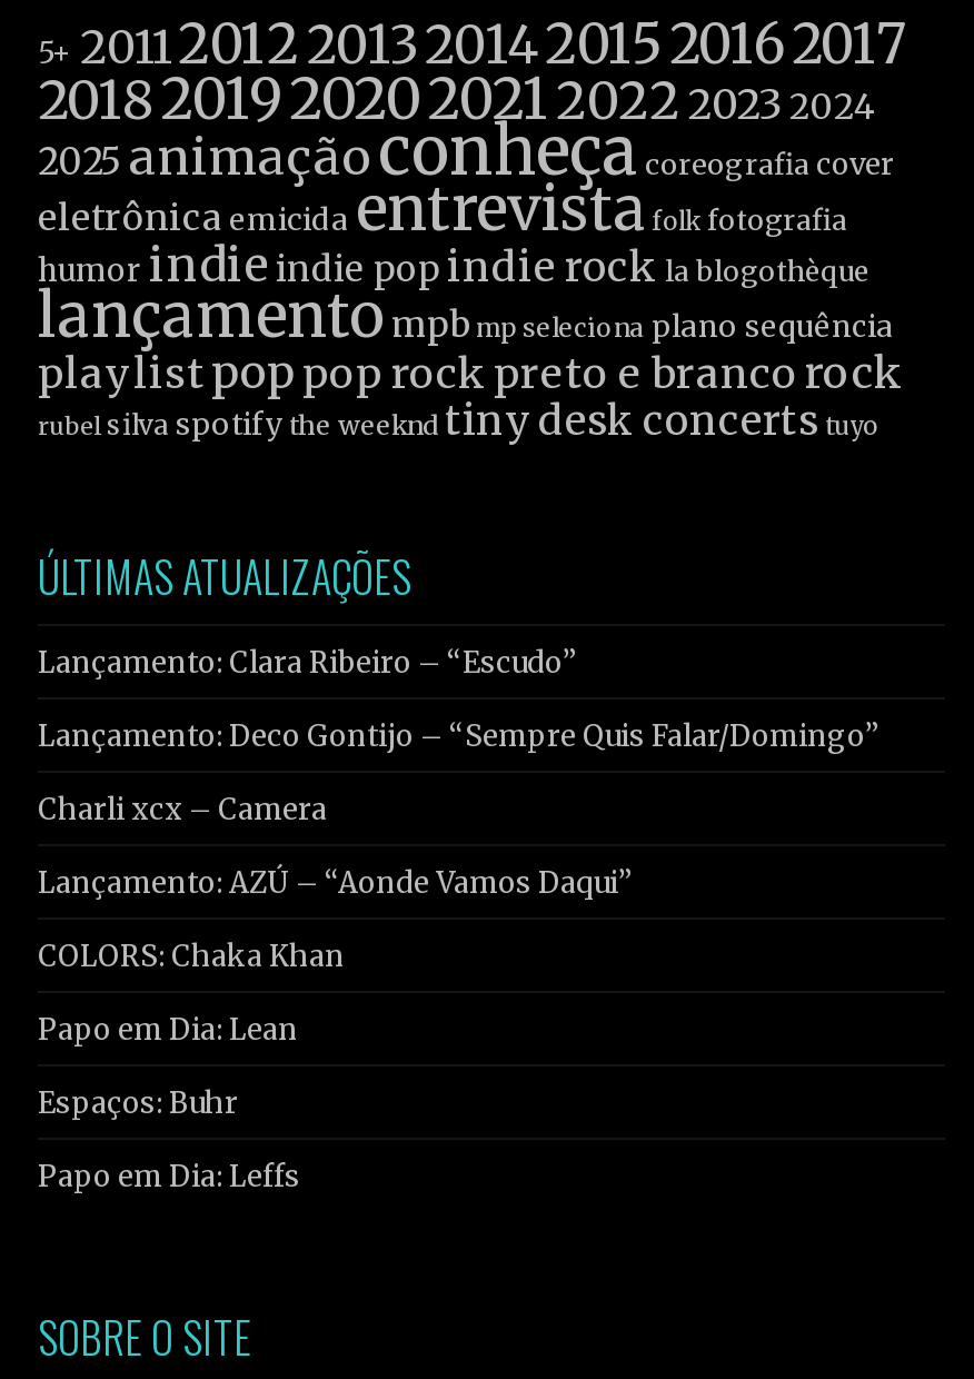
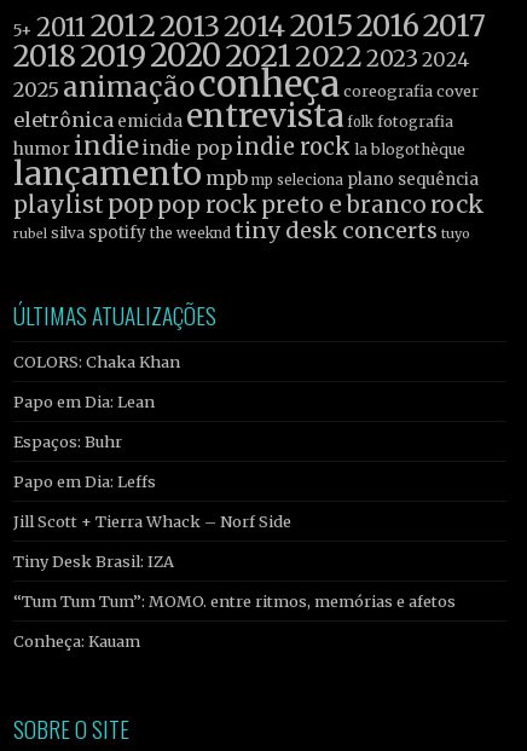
- Lançamento: Clara Ribeiro – “Escudo”
- Lançamento: Deco Gontijo – “Sempre Quis Falar/Domingo”
- Charli xcx – Camera
- Lançamento: AZÚ – “Aonde Vamos Daqui”

moved up: COLORS: Chaka Khan | Papo em Dia: Lean | Espaços: Buhr | Papo em Dia: Leffs

+ Jill Scott + Tierra Whack – Norf Side
+ Tiny Desk Brasil: IZA
+ “Tum Tum Tum”: MOMO. entre ritmos, memórias e afetos
+ Conheça: Kauam
